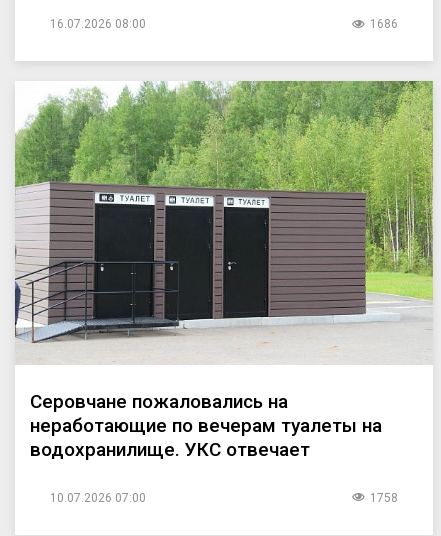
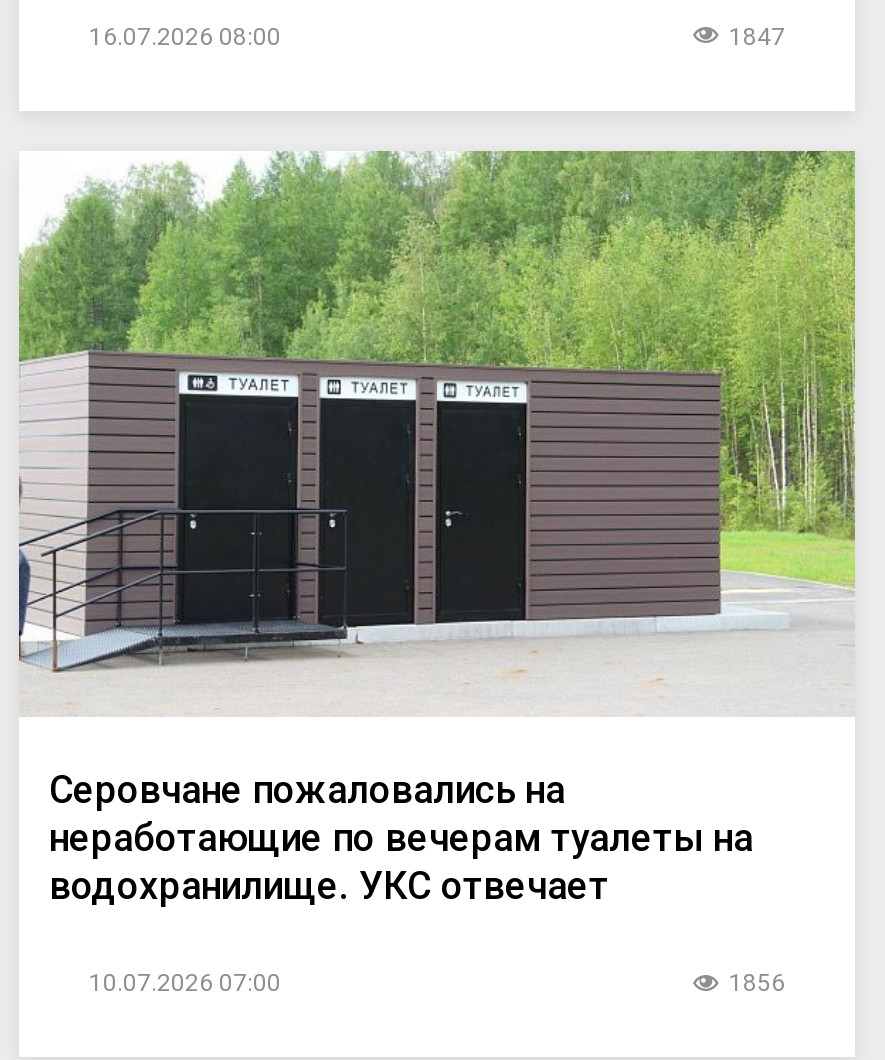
- 1686
+ 1847

- 1758
+ 1856
